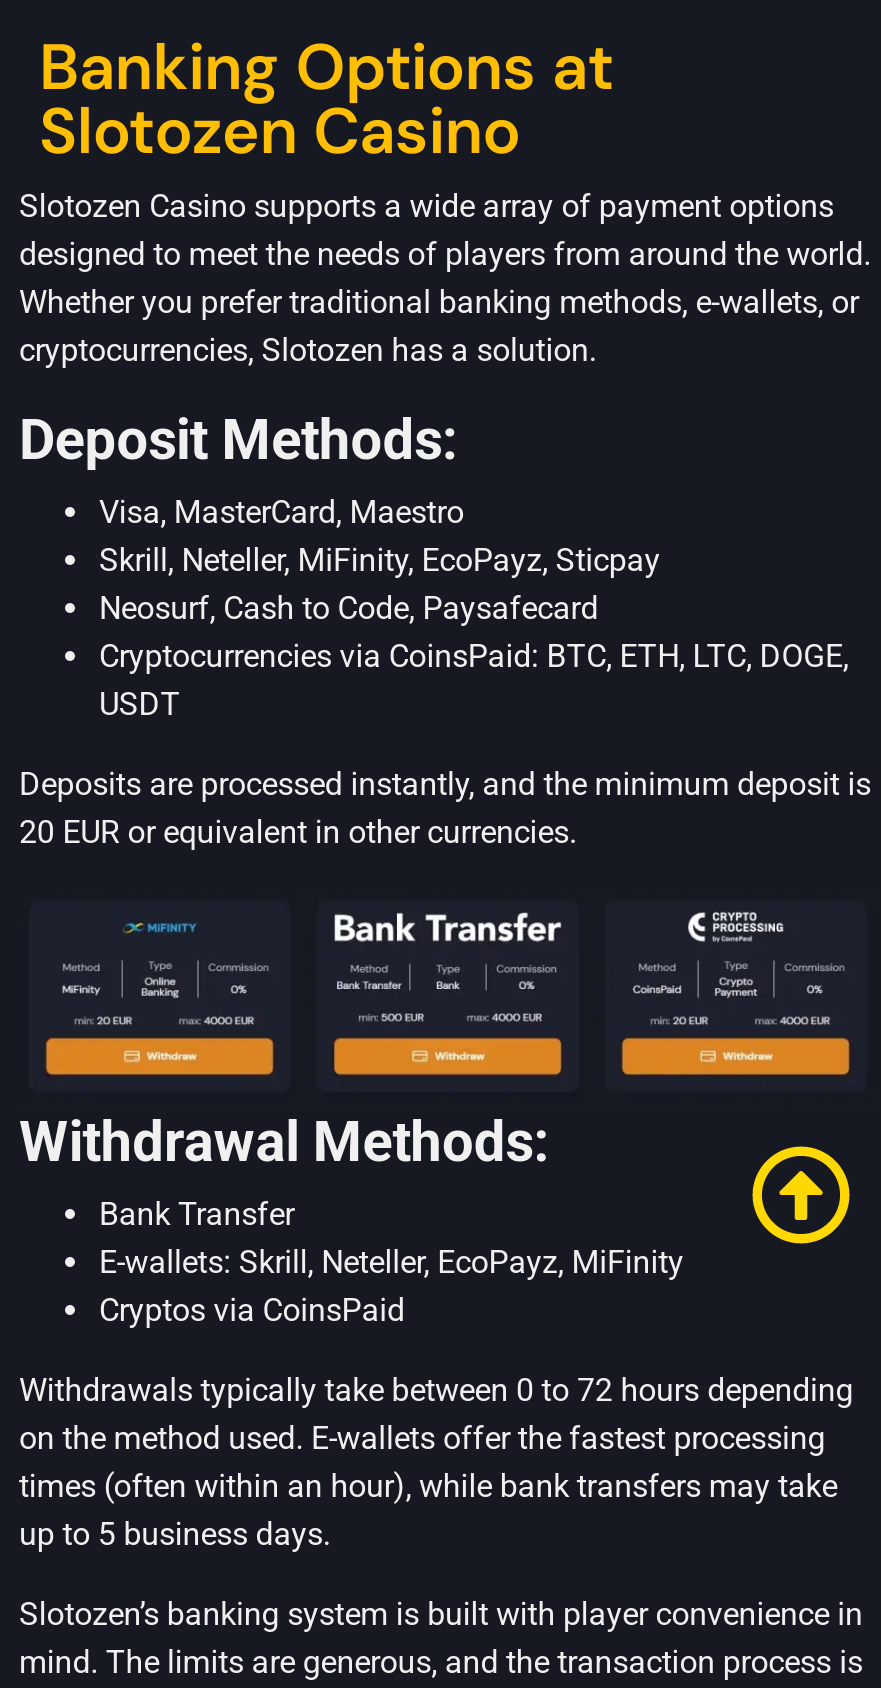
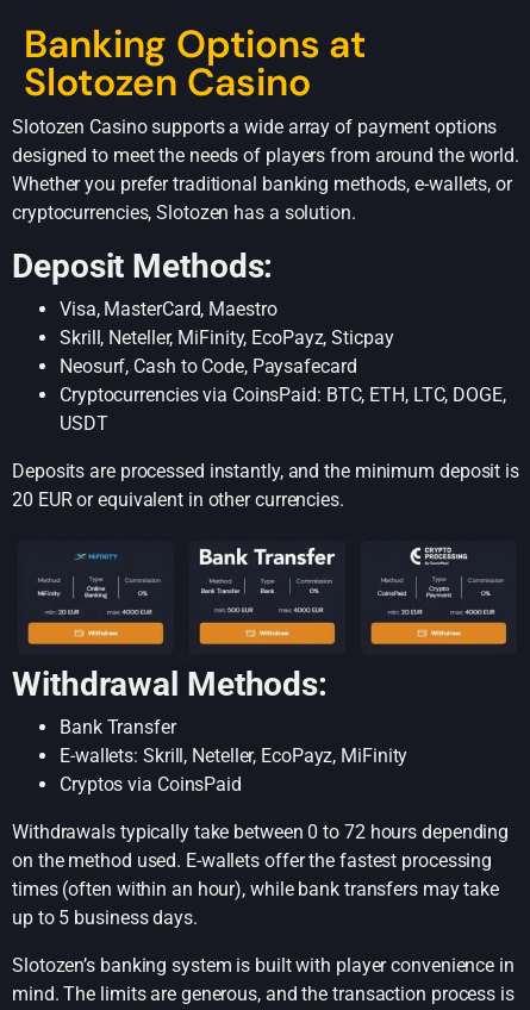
- [image]
